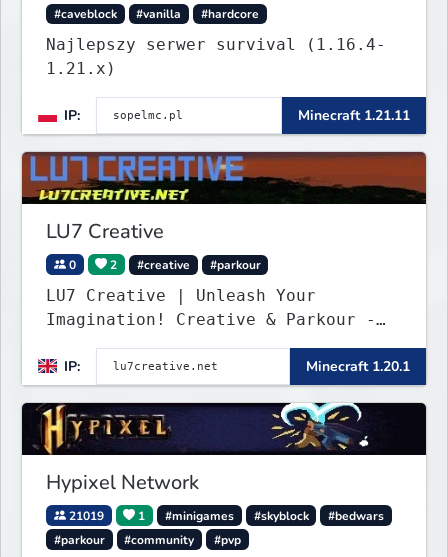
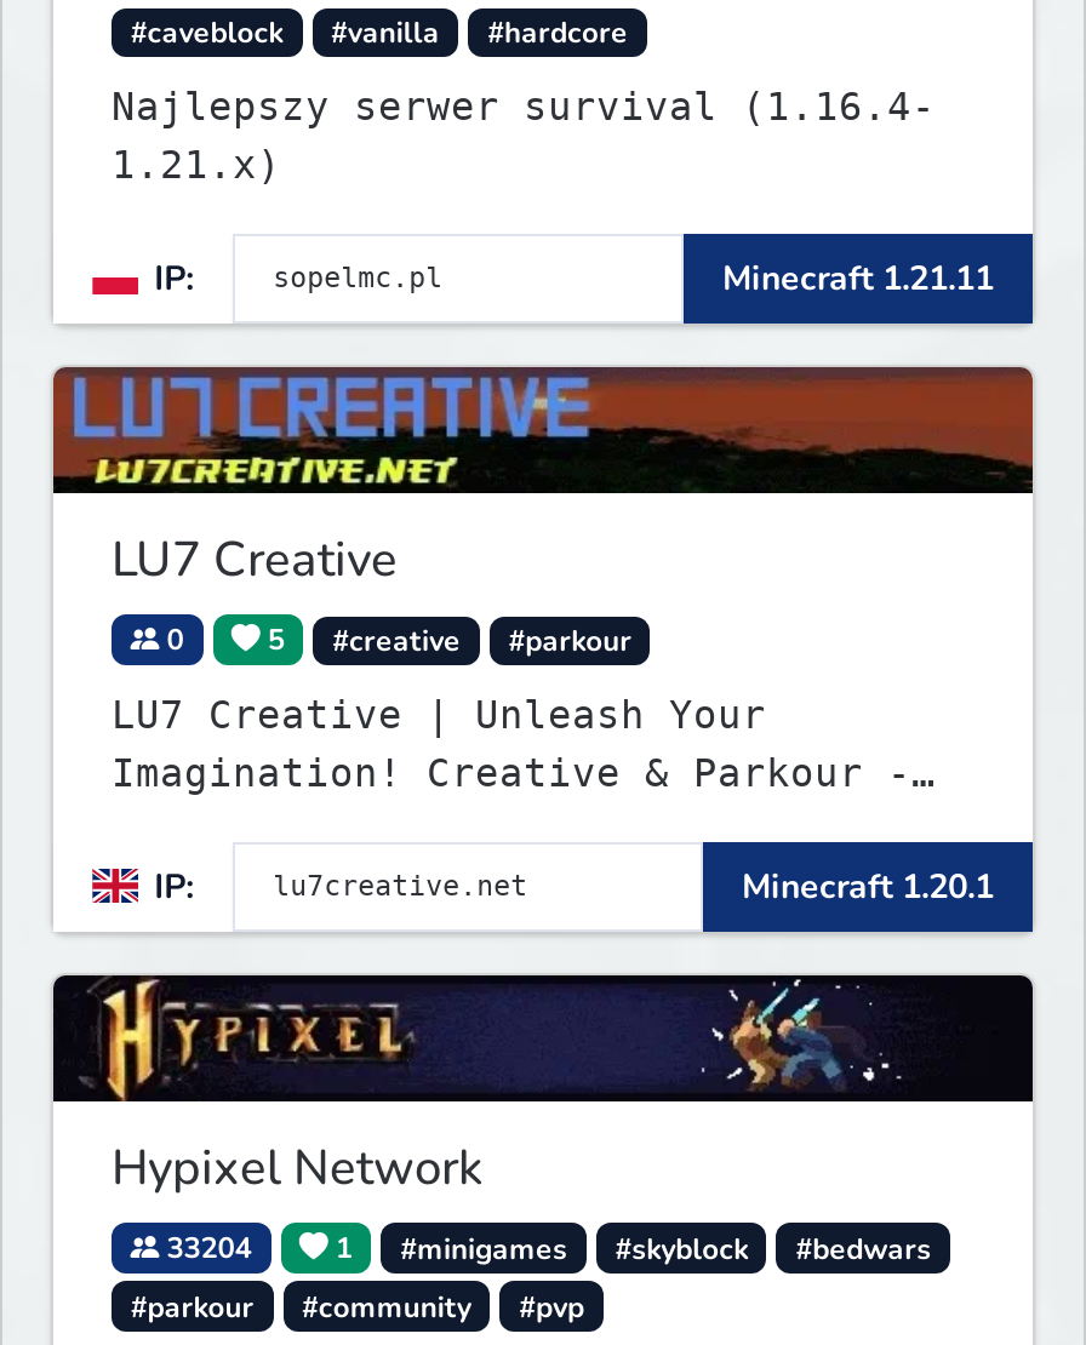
- 0 2 #creative #parkour
+ 0 5 #creative #parkour

- [image]
+ [image]

- 21019 1 #minigames #skyblock #bedwars
+ 33204 1 #minigames #skyblock #bedwars
